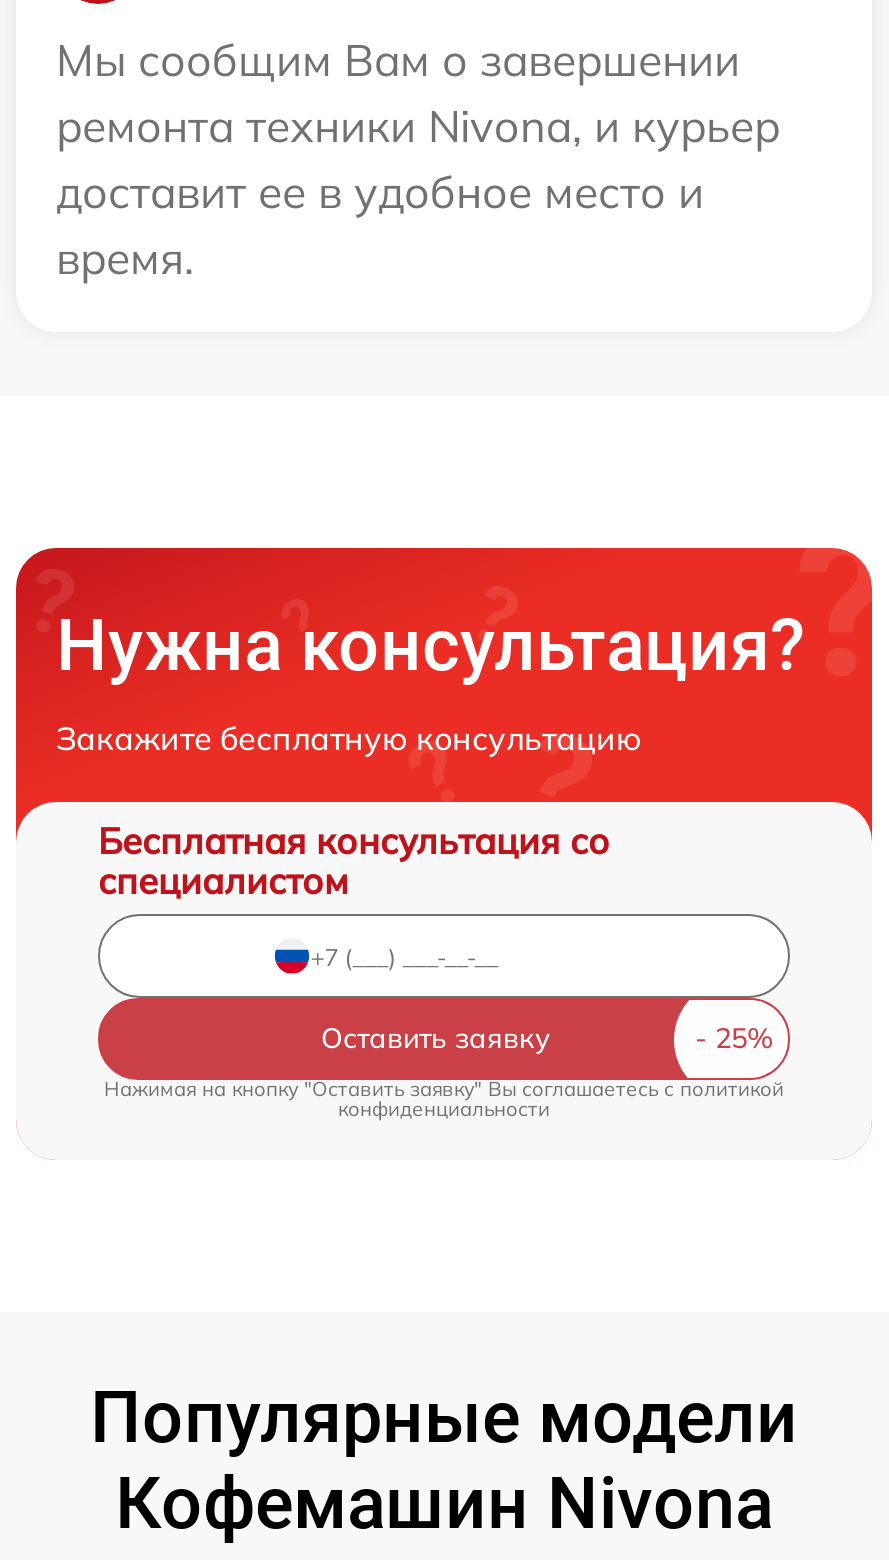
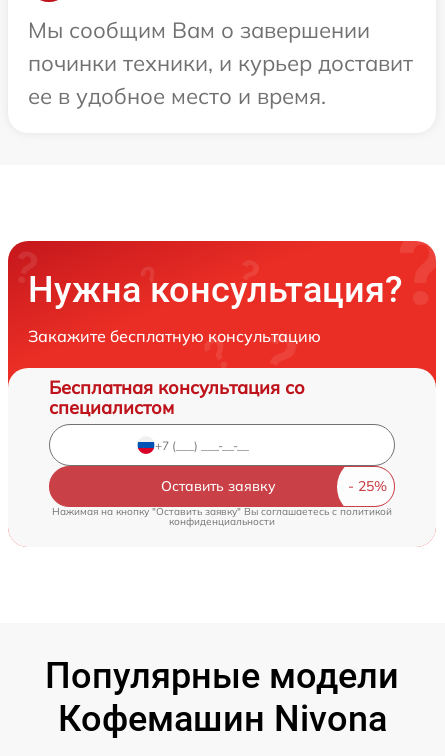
- ремонта техники Nivona, и курьер
- доставит ее в удобное место и
- время.
+ починки техники, и курьер доставит
+ ее в удобное место и время.
